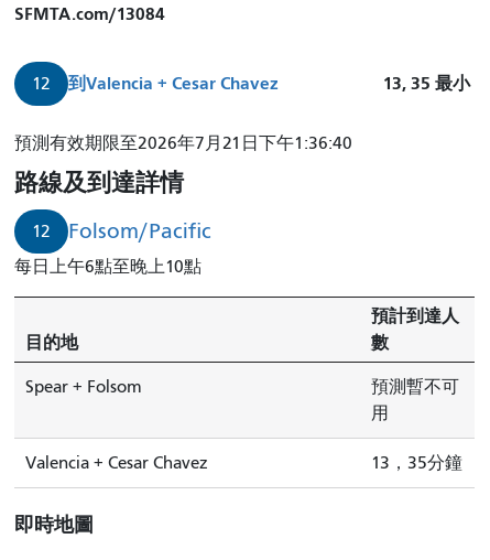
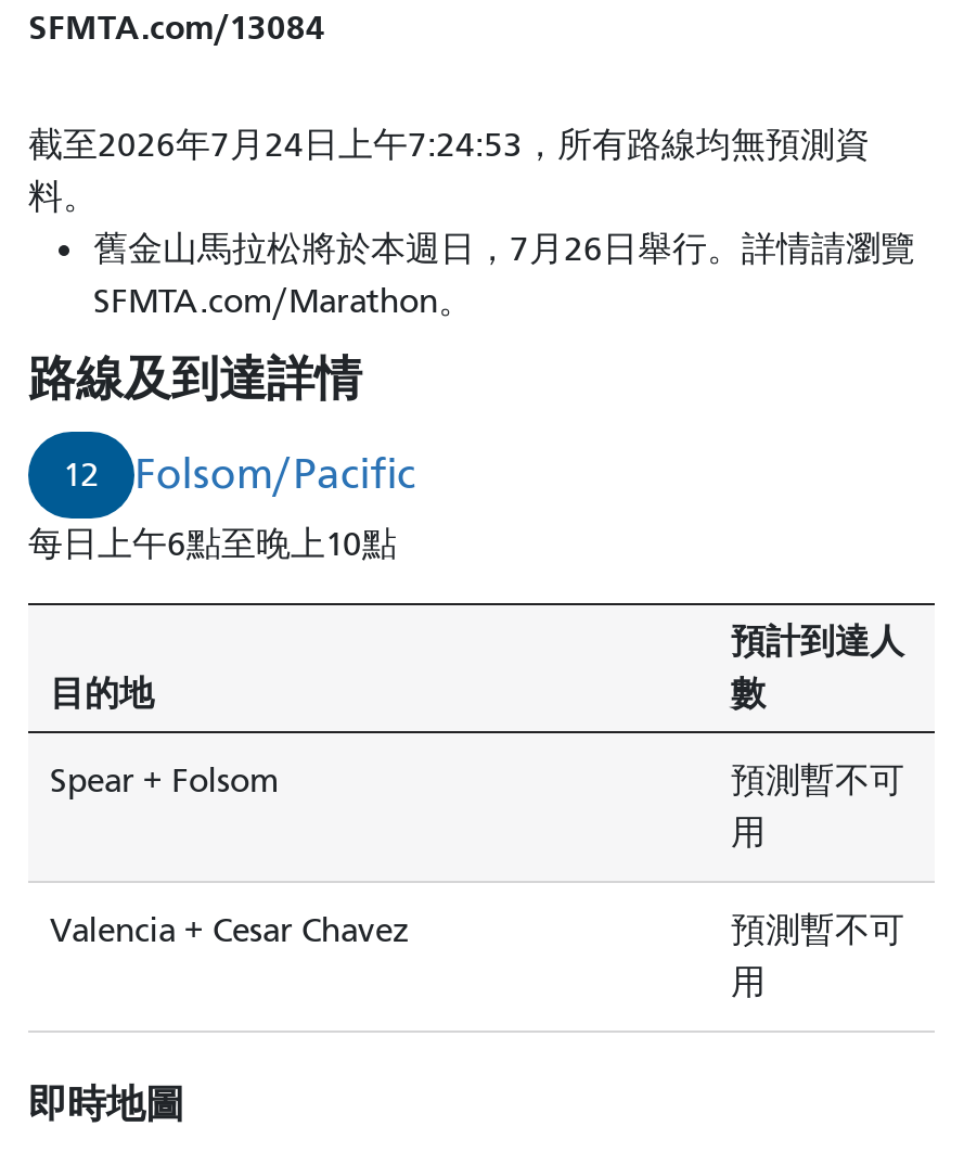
- 12
- 到Valencia + Cesar Chavez
- 13, 35最小
- 預測有效期限至2026年7月21日下午1:36:40
+ 截至2026年7月24日上午7:24:53，所有路線均無預測資
+ 料。
+ 舊金山馬拉松將於本週日，7月26日舉行。詳情請瀏覽
+ SFMTA.com/Marathon。

- 13，35分鐘
+ 預測暫不可
+ 用
